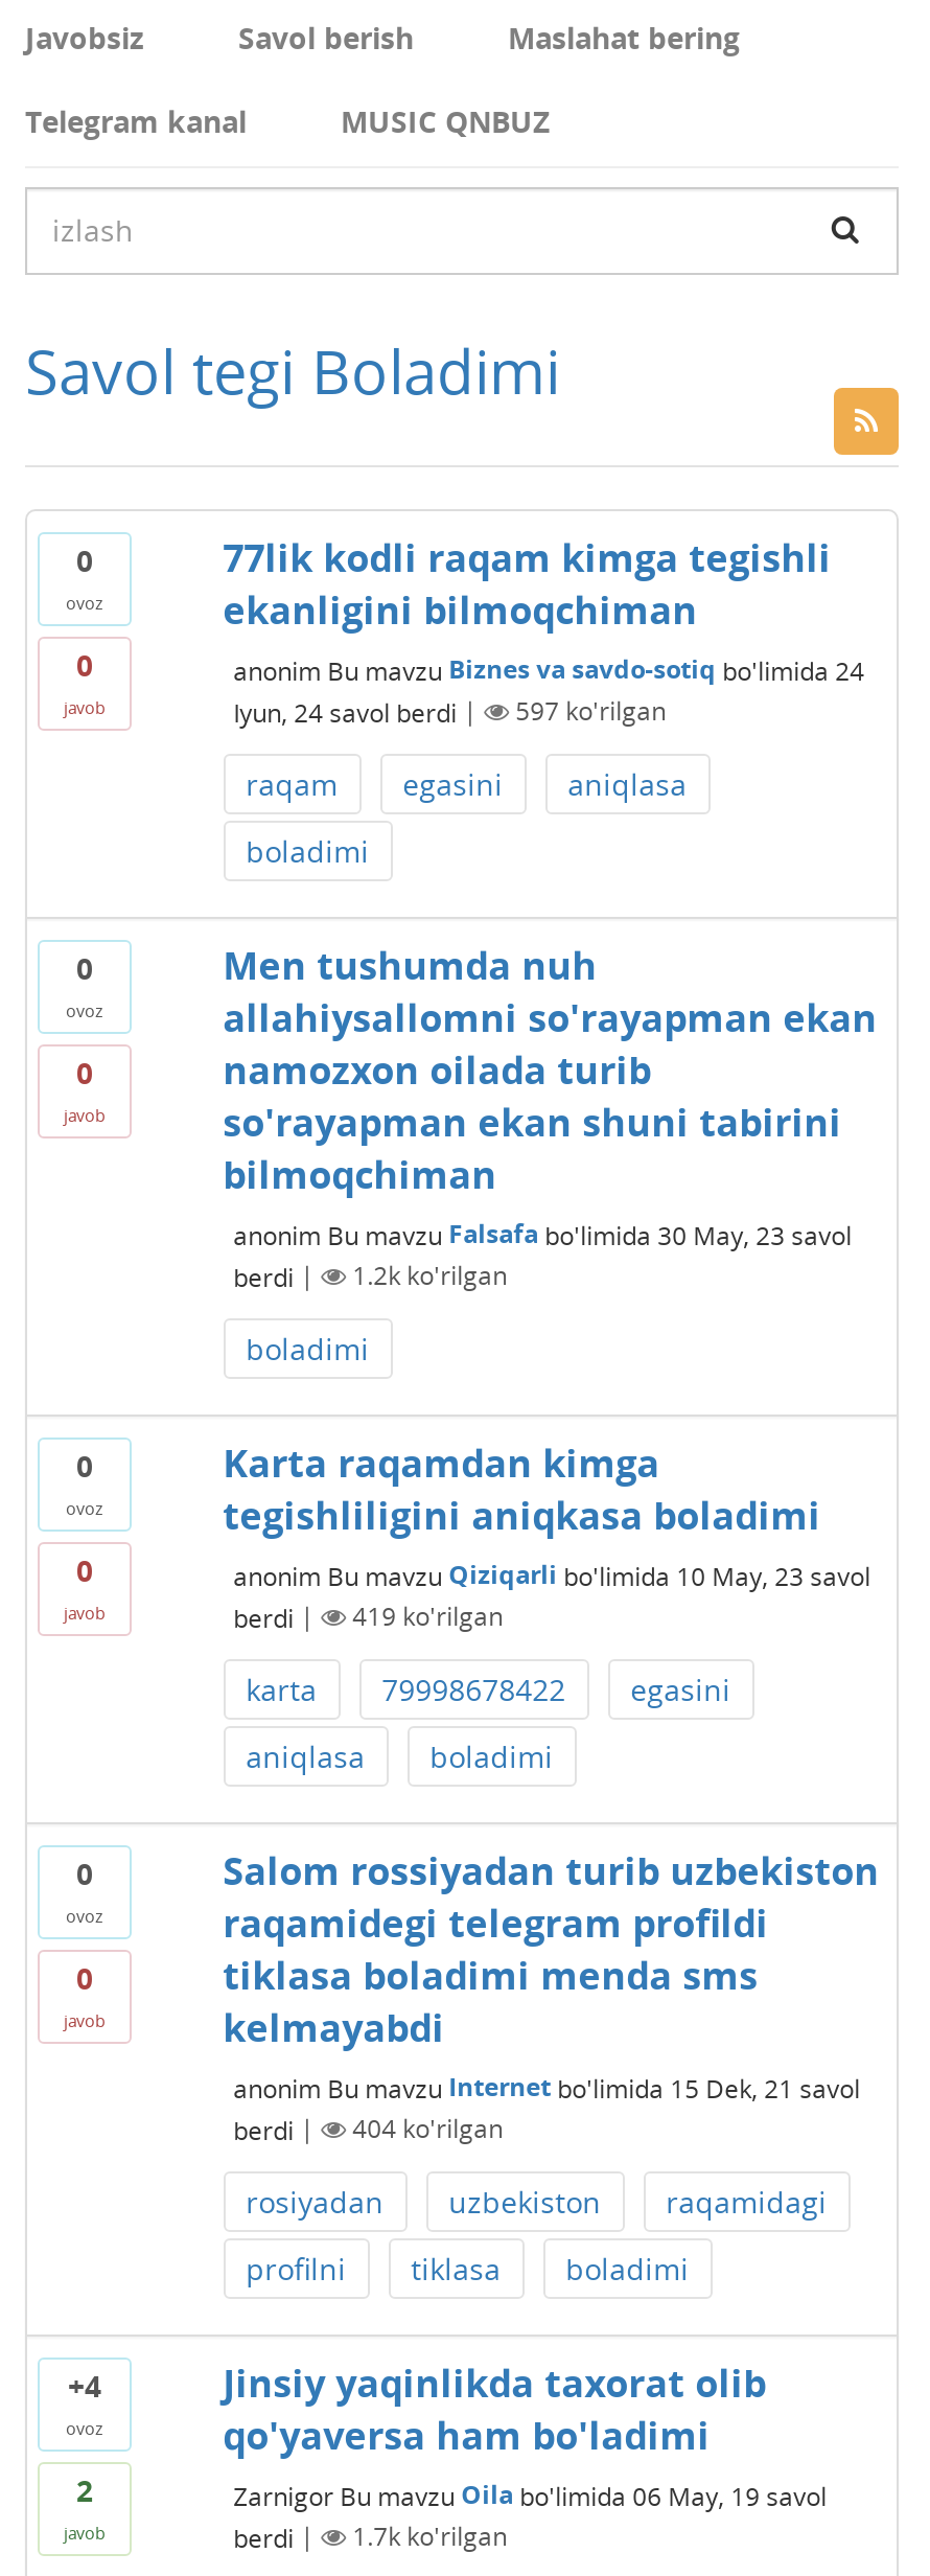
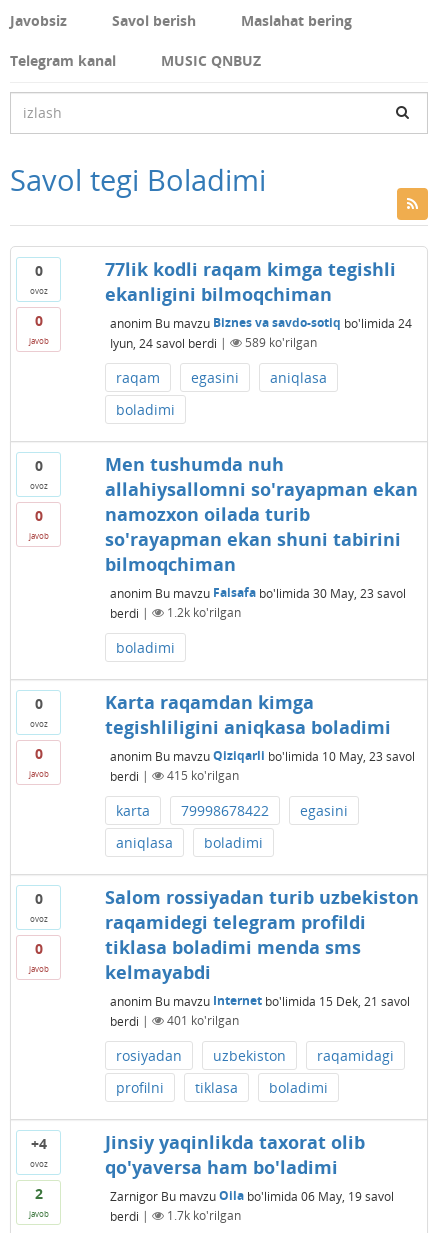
- 597 ko'rilgan
+ 589 ko'rilgan

- 419 ko'rilgan
+ 415 ko'rilgan

- 404 ko'rilgan
+ 401 ko'rilgan
